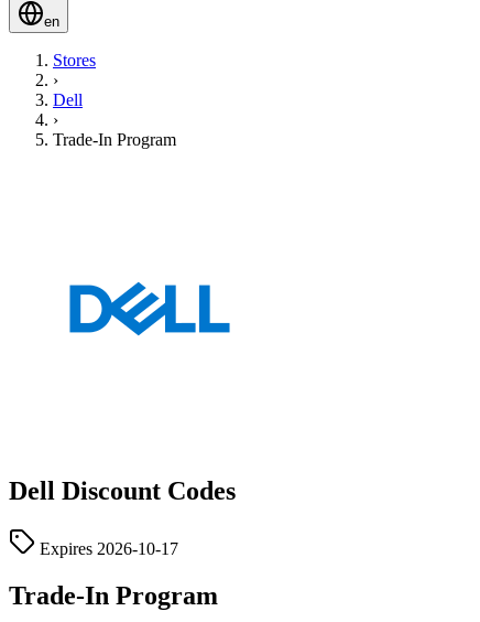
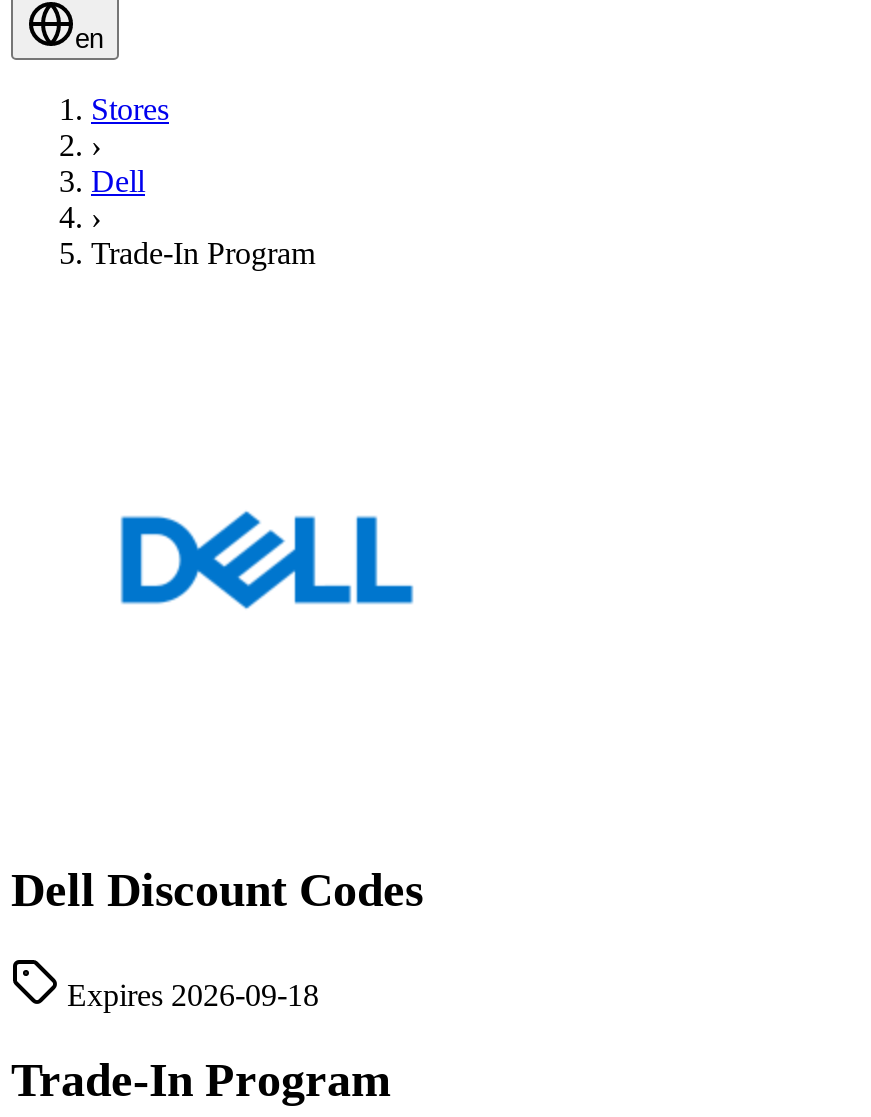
- Expires 2026-10-17
+ Expires 2026-09-18
